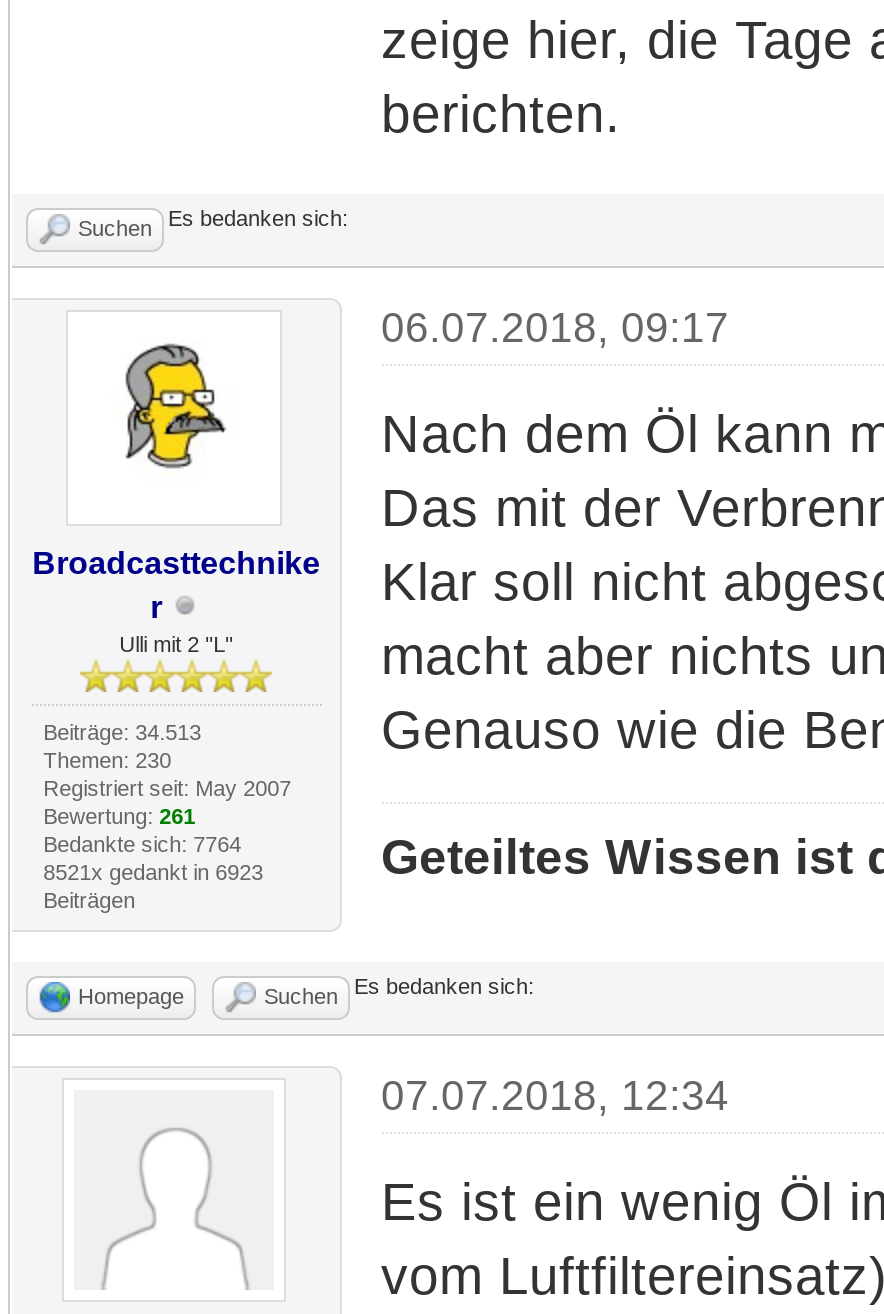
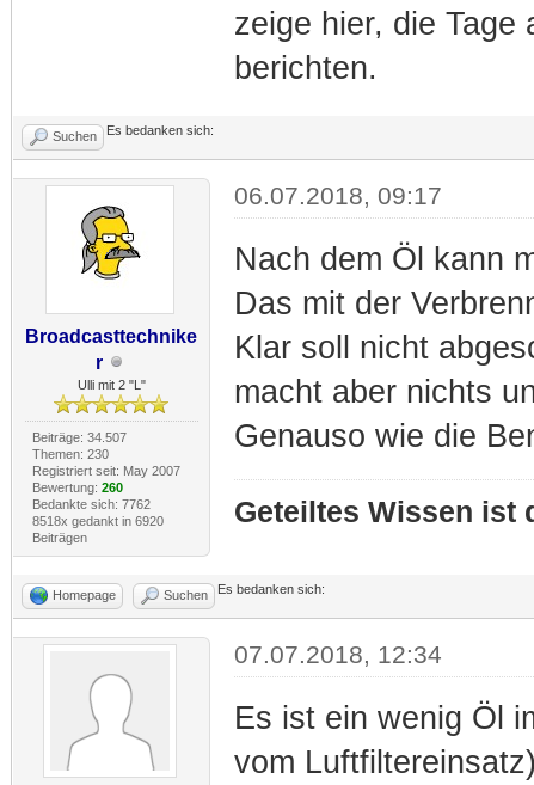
- Beiträge: 34.513
+ Beiträge: 34.507

- Bewertung: 261
+ Bewertung: 260

- Bedankte sich: 7764
+ Bedankte sich: 7762

- 8521x gedankt in 6923
+ 8518x gedankt in 6920
